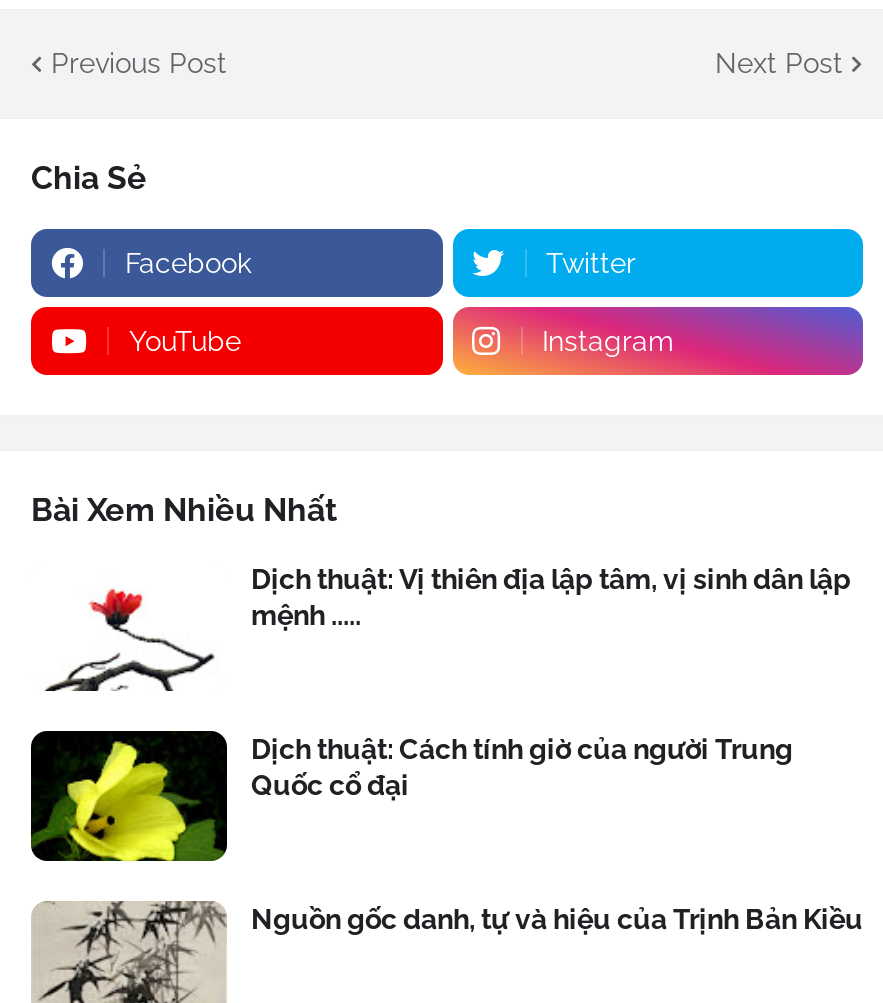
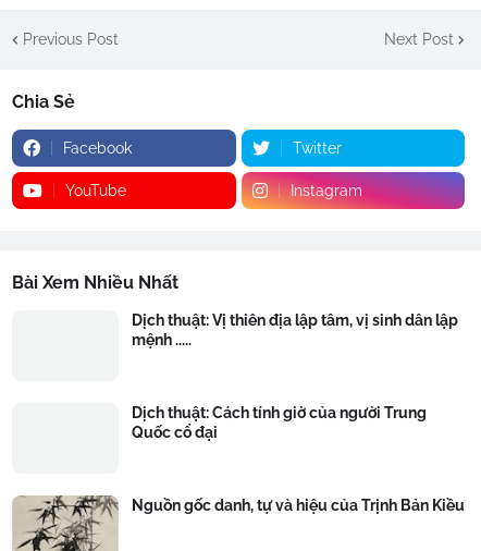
- [image]

- [image]
